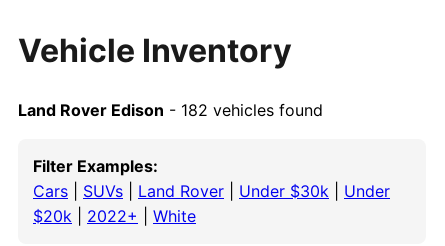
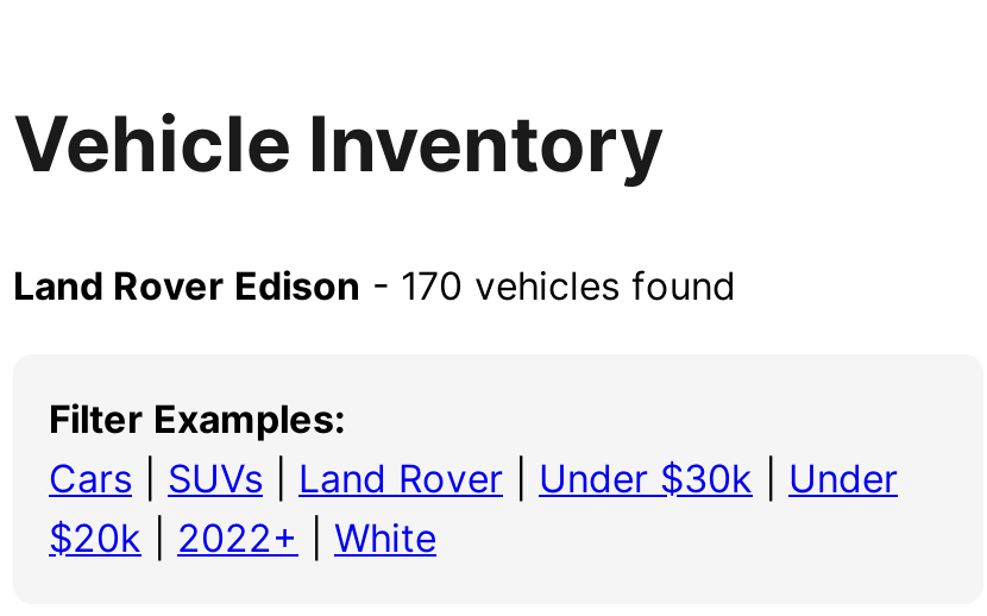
- Land Rover Edison - 182 vehicles found
+ Land Rover Edison - 170 vehicles found
